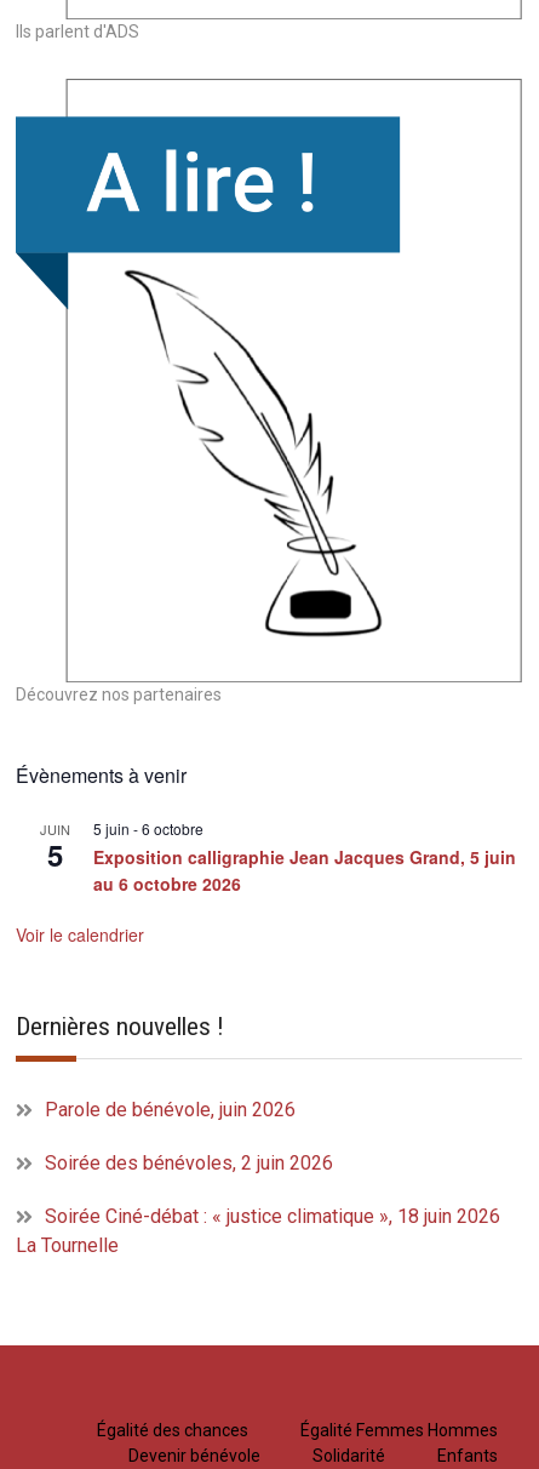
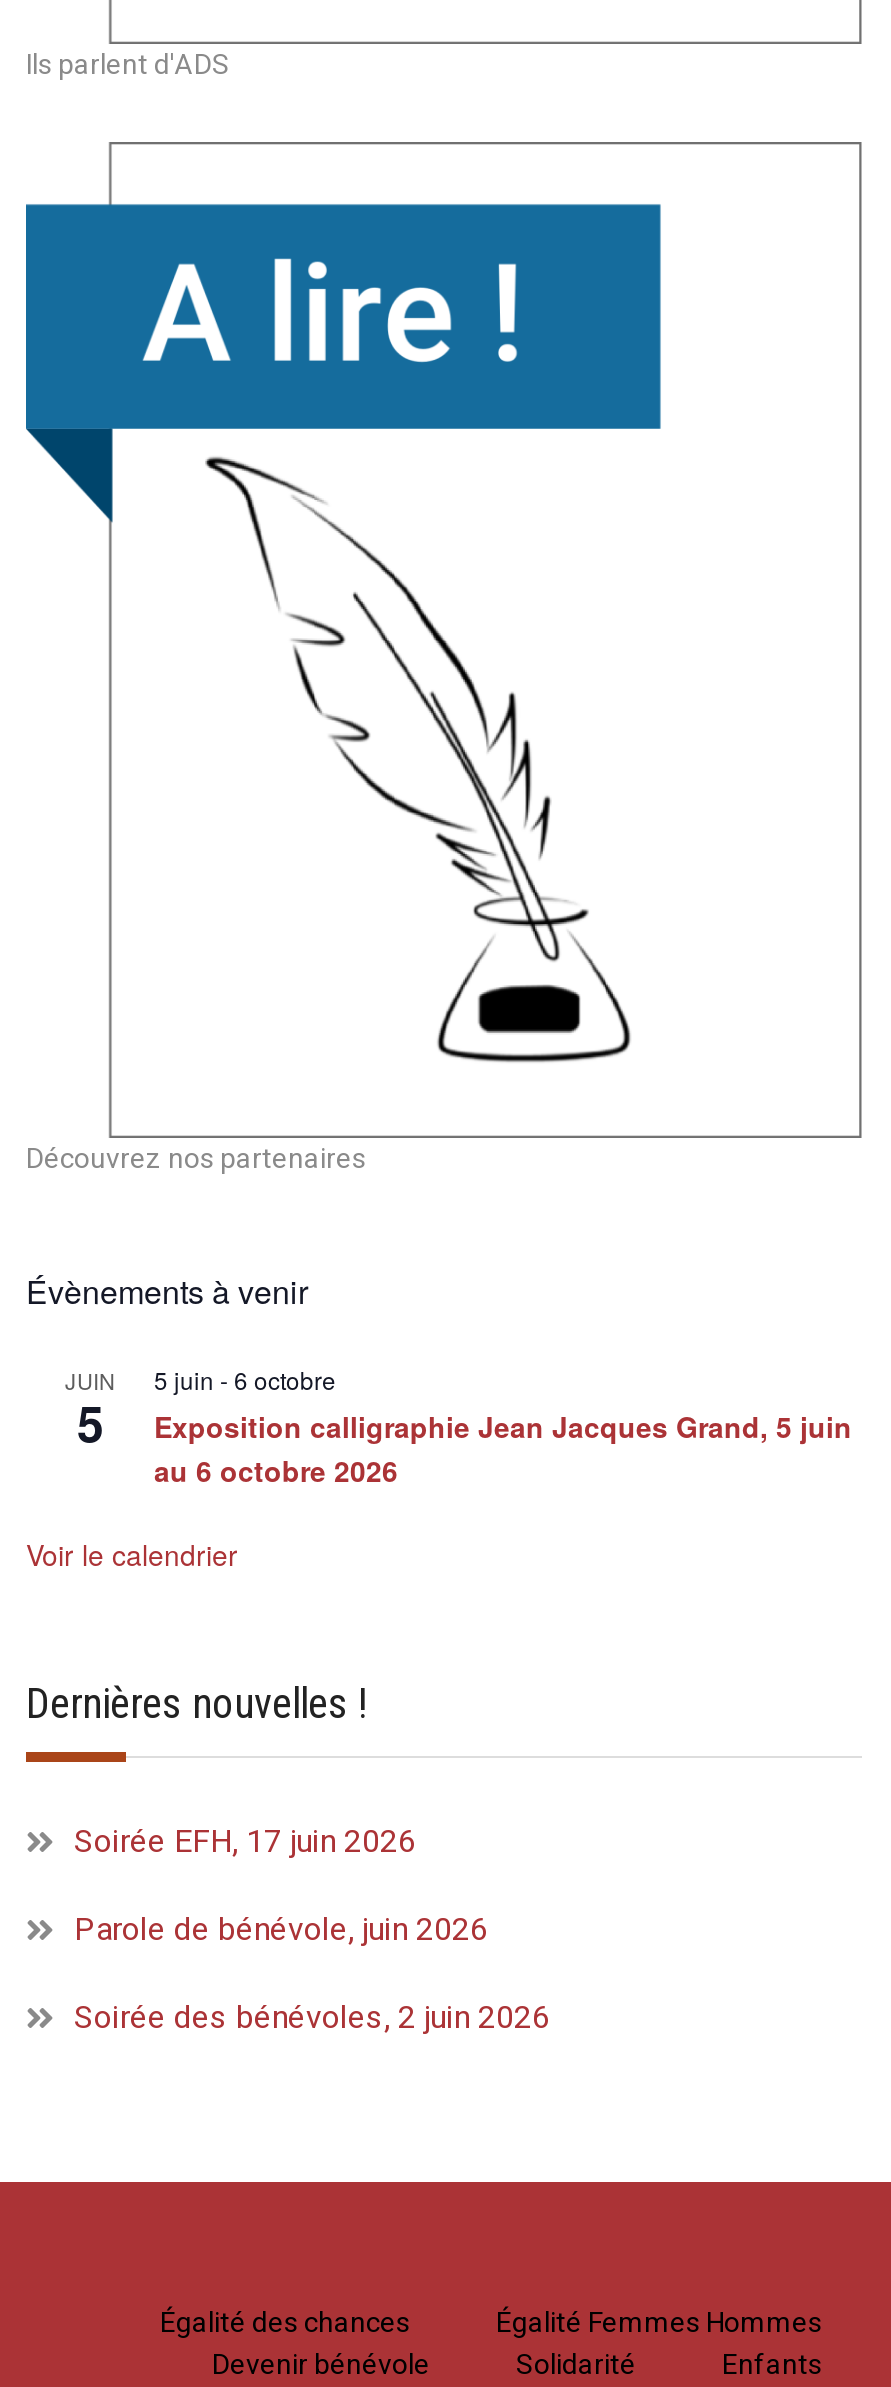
+ Soirée EFH, 17 juin 2026

moved down: Parole de bénévole, juin 2026 | Soirée des bénévoles, 2 juin 2026

- Soirée Ciné-débat : « justice climatique », 18 juin 2026
- La Tournelle
